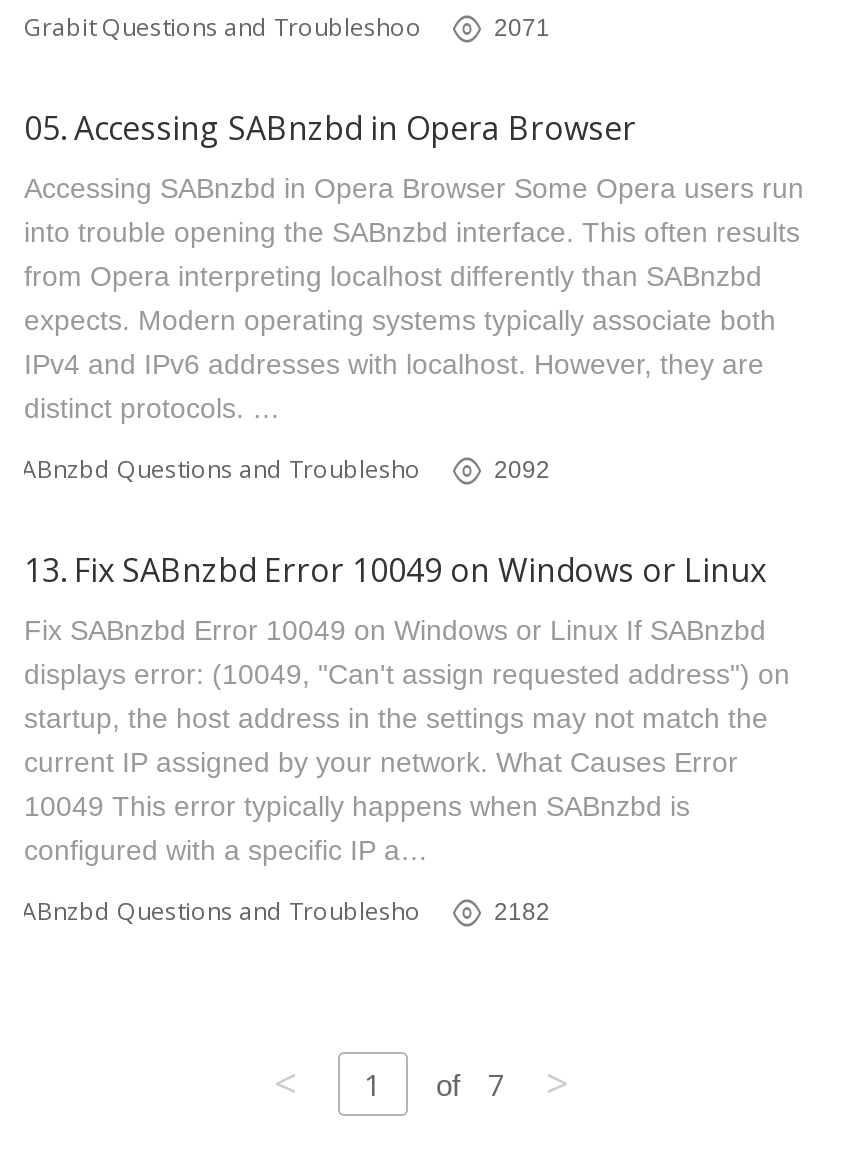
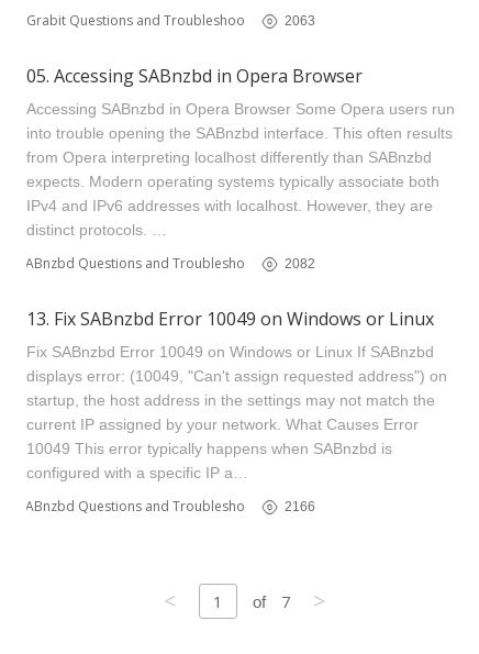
- 2071
+ 2063

- SABnzbd Questions and Troubleshooting 2092
+ SABnzbd Questions and Troubleshooting 2082

- SABnzbd Questions and Troubleshooting 2182
+ SABnzbd Questions and Troubleshooting 2166
